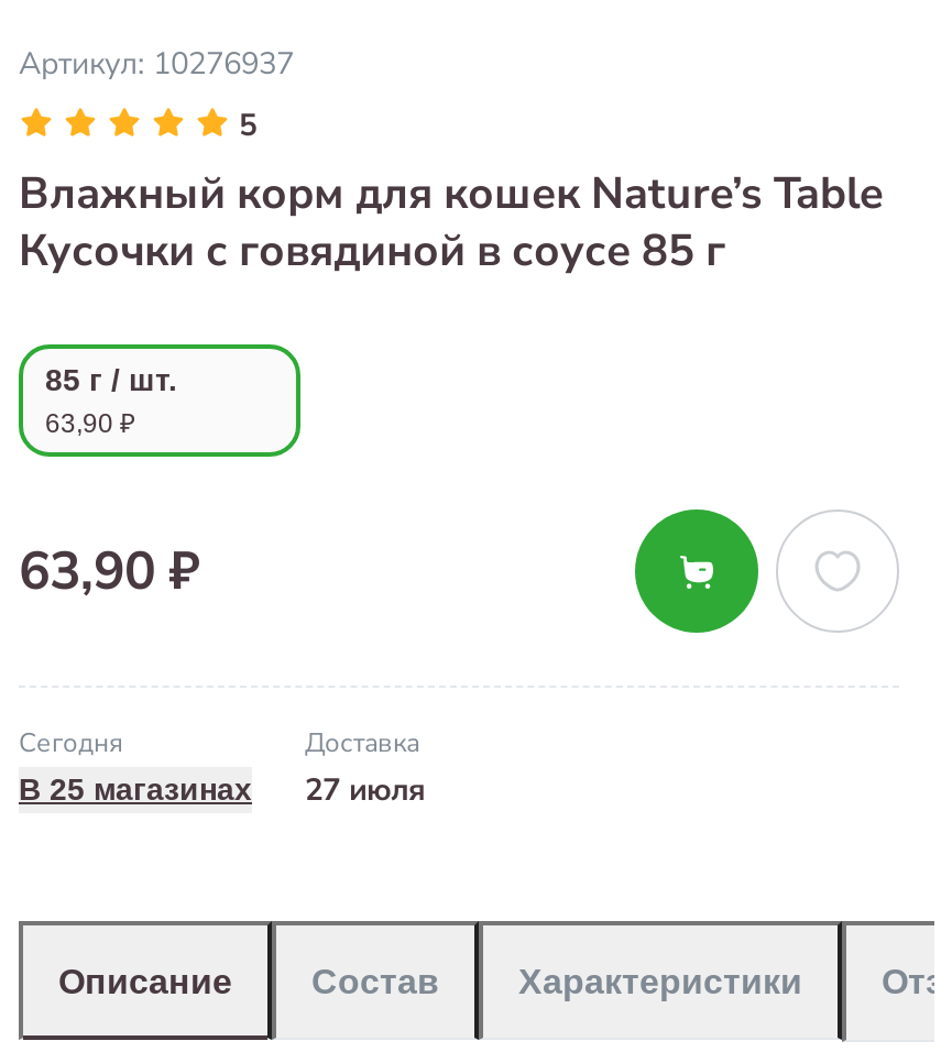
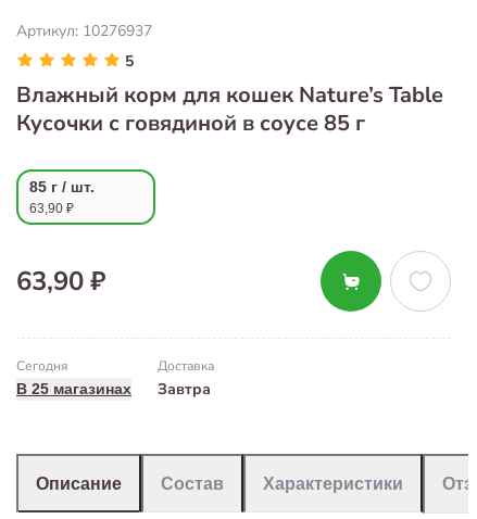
- 27 июля
+ Завтра
